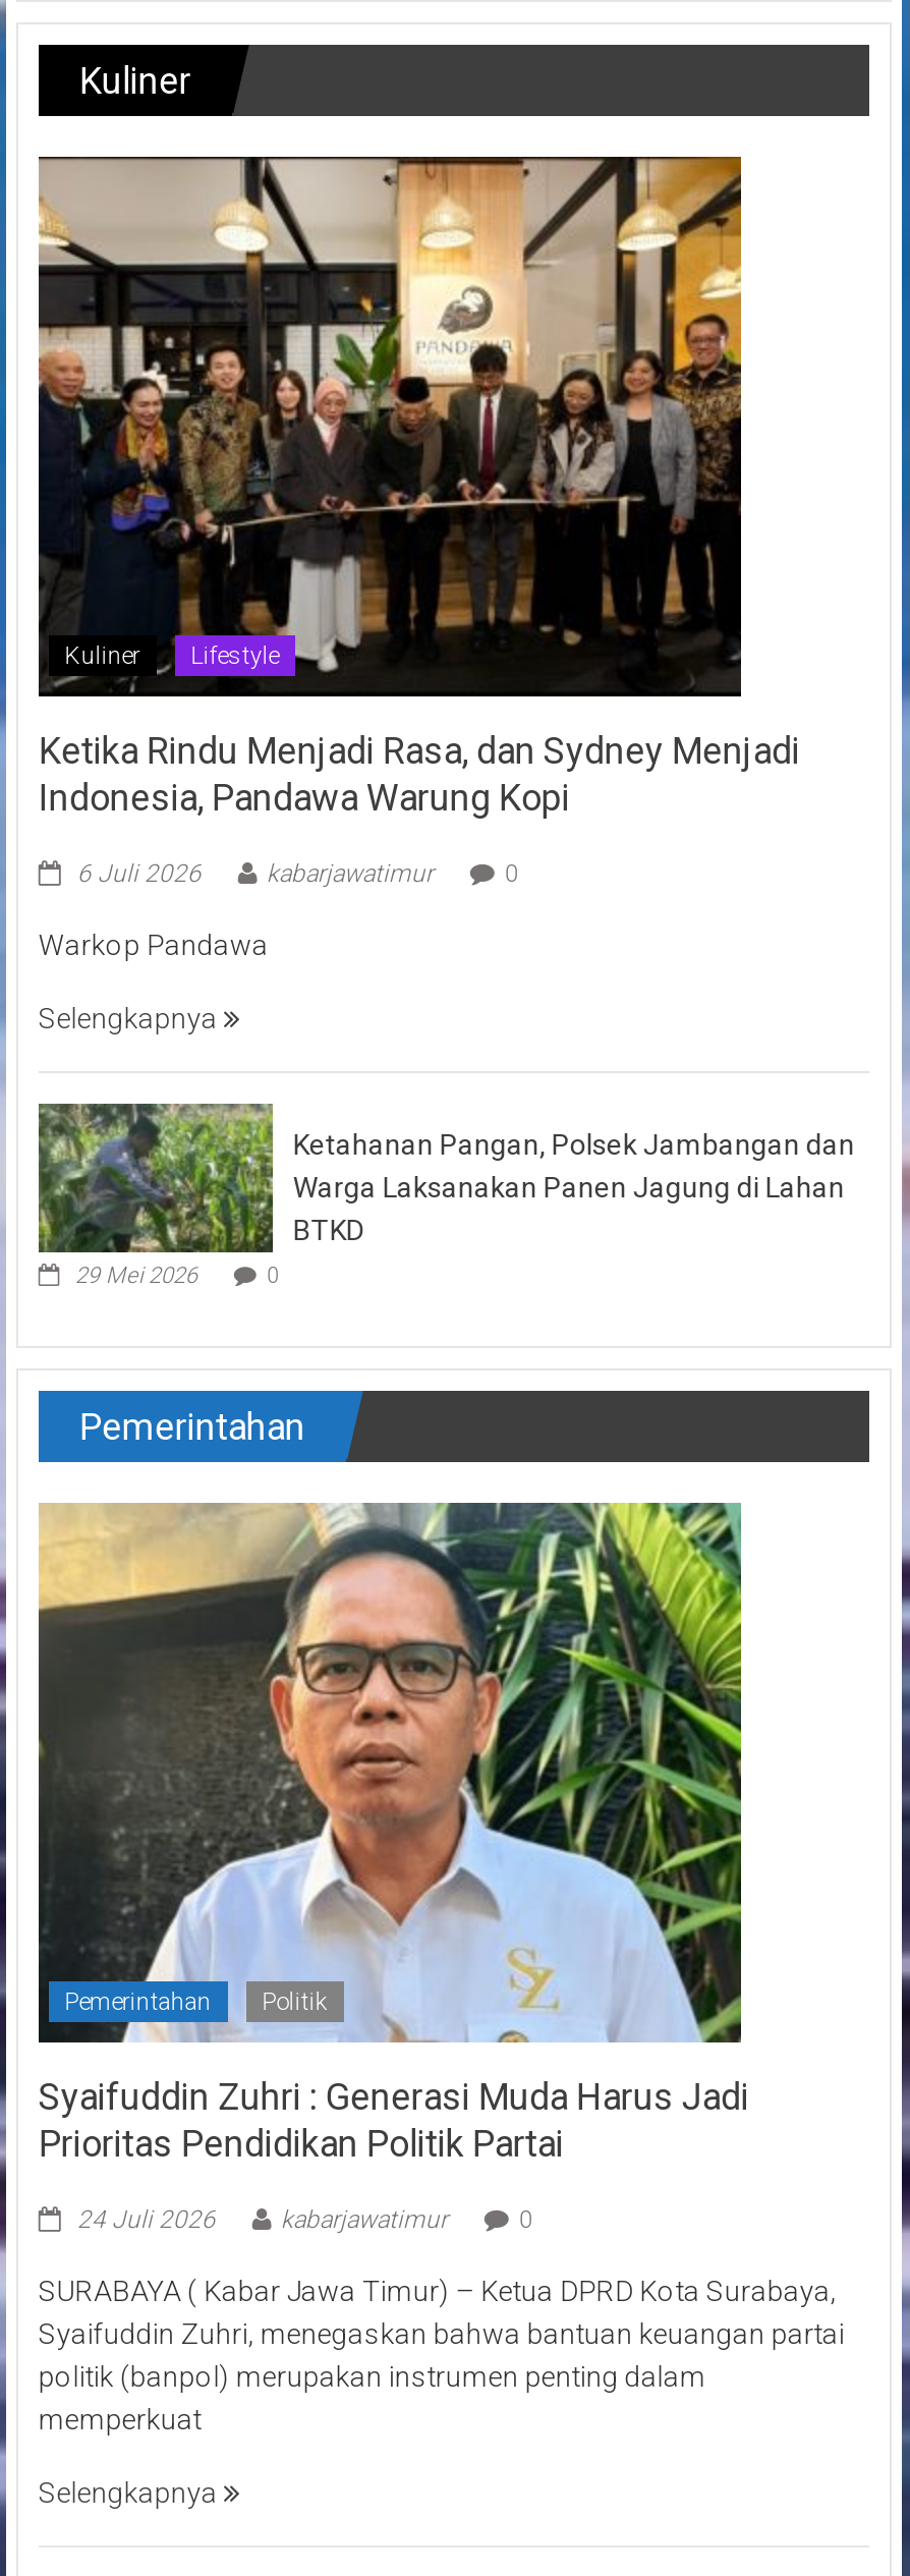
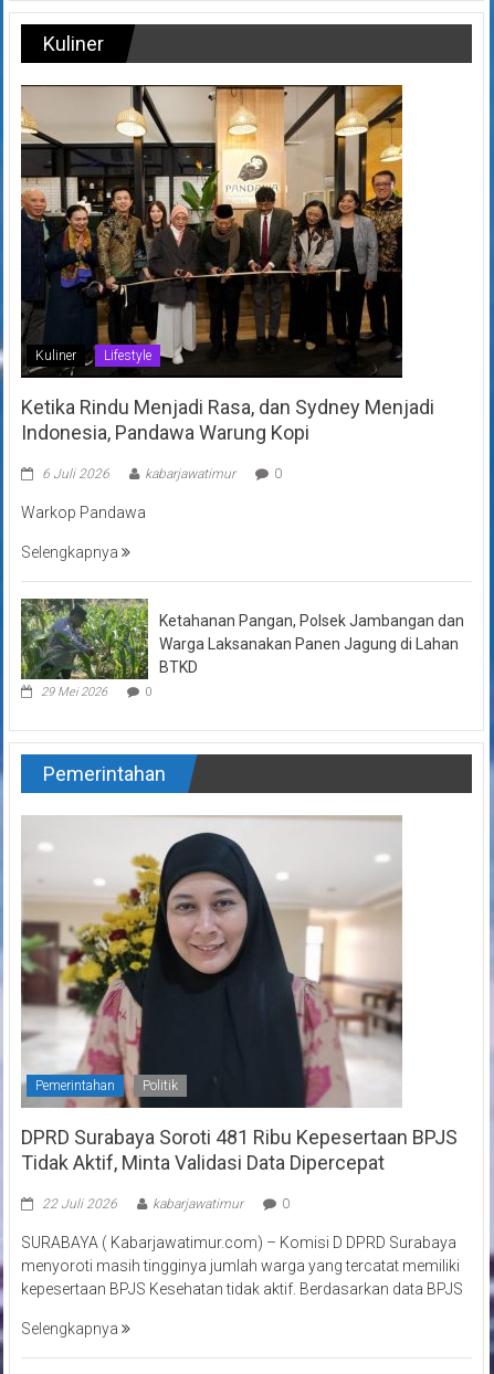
- [image]
- Syaifuddin Zuhri : Generasi Muda Harus Jadi
- Prioritas Pendidikan Politik Partai
+ [image]
+ DPRD Surabaya Soroti 481 Ribu Kepesertaan BPJS
+ Tidak Aktif, Minta Validasi Data Dipercepat

- 24 Juli 2026
+ 22 Juli 2026

- SURABAYA ( Kabar Jawa Timur) – Ketua DPRD Kota Surabaya,
- Syaifuddin Zuhri, menegaskan bahwa bantuan keuangan partai
- politik (banpol) merupakan instrumen penting dalam
- memperkuat
+ SURABAYA ( Kabarjawatimur.com) – Komisi D DPRD Surabaya
+ menyoroti masih tingginya jumlah warga yang tercatat memiliki
+ kepesertaan BPJS Kesehatan tidak aktif. Berdasarkan data BPJS
